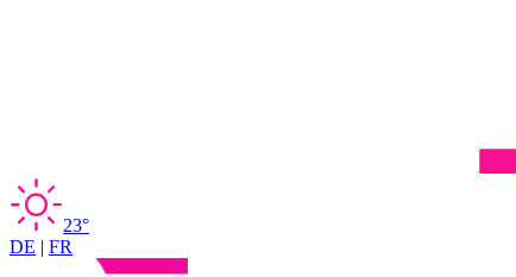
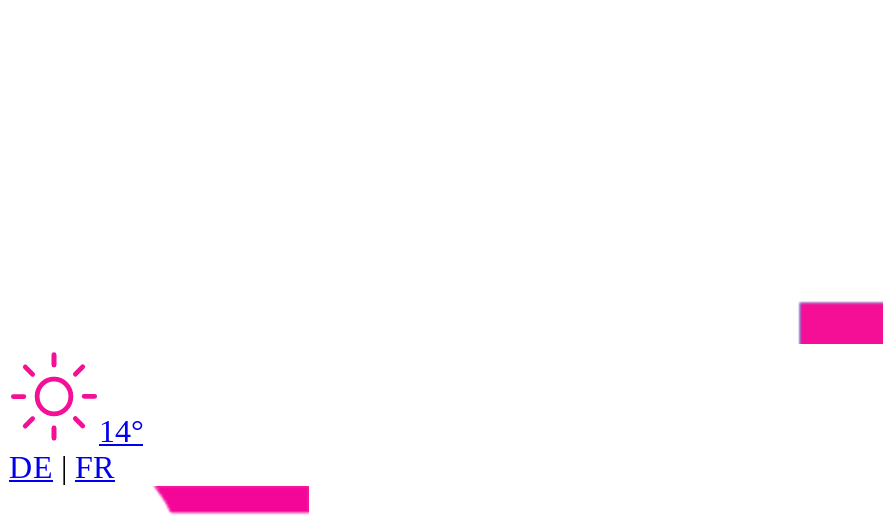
- 23°
+ 14°
